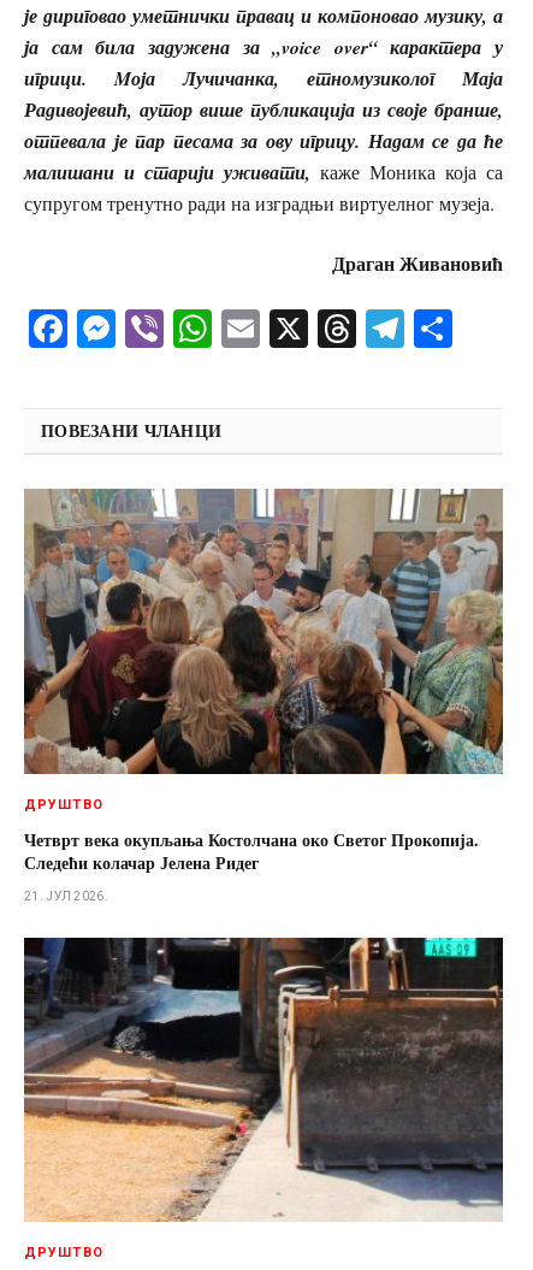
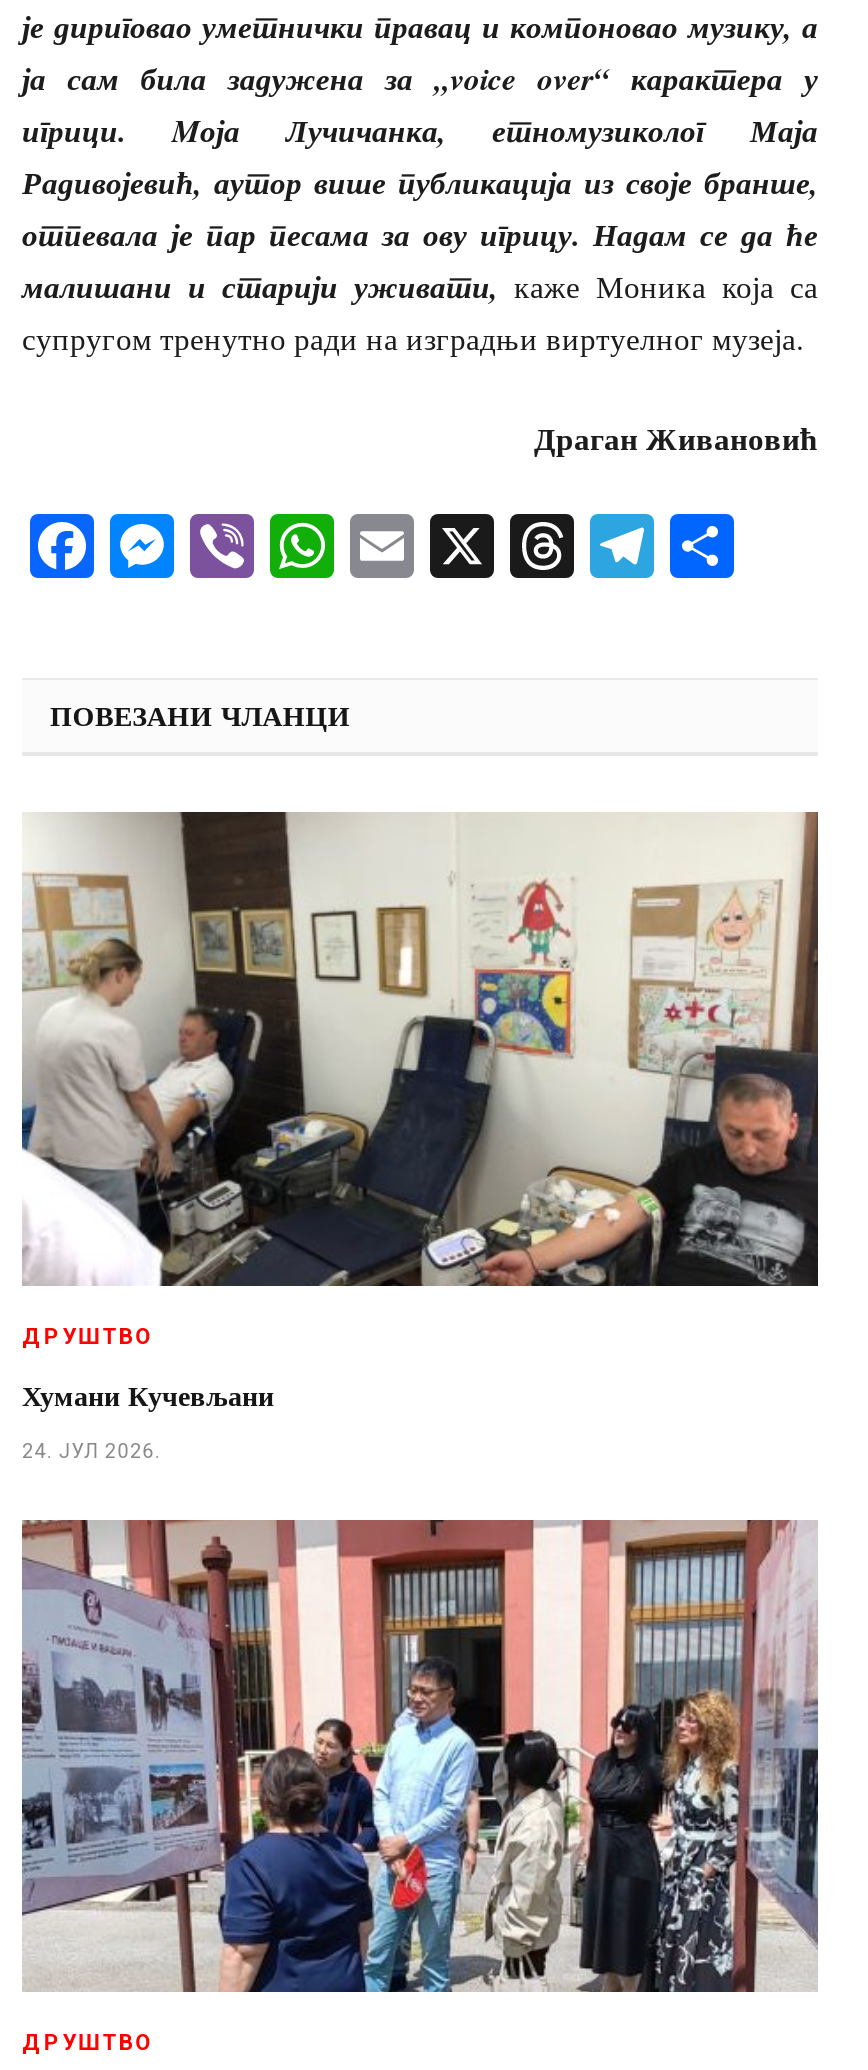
- [image]
+ [image]

- Четврт века окупљања Костолчана око Светог Прокопија.
- Следећи колачар Јелена Ридег
+ Хумани Кучевљани

- 21. ЈУЛ 2026.
+ 24. ЈУЛ 2026.

- [image]
+ [image]
